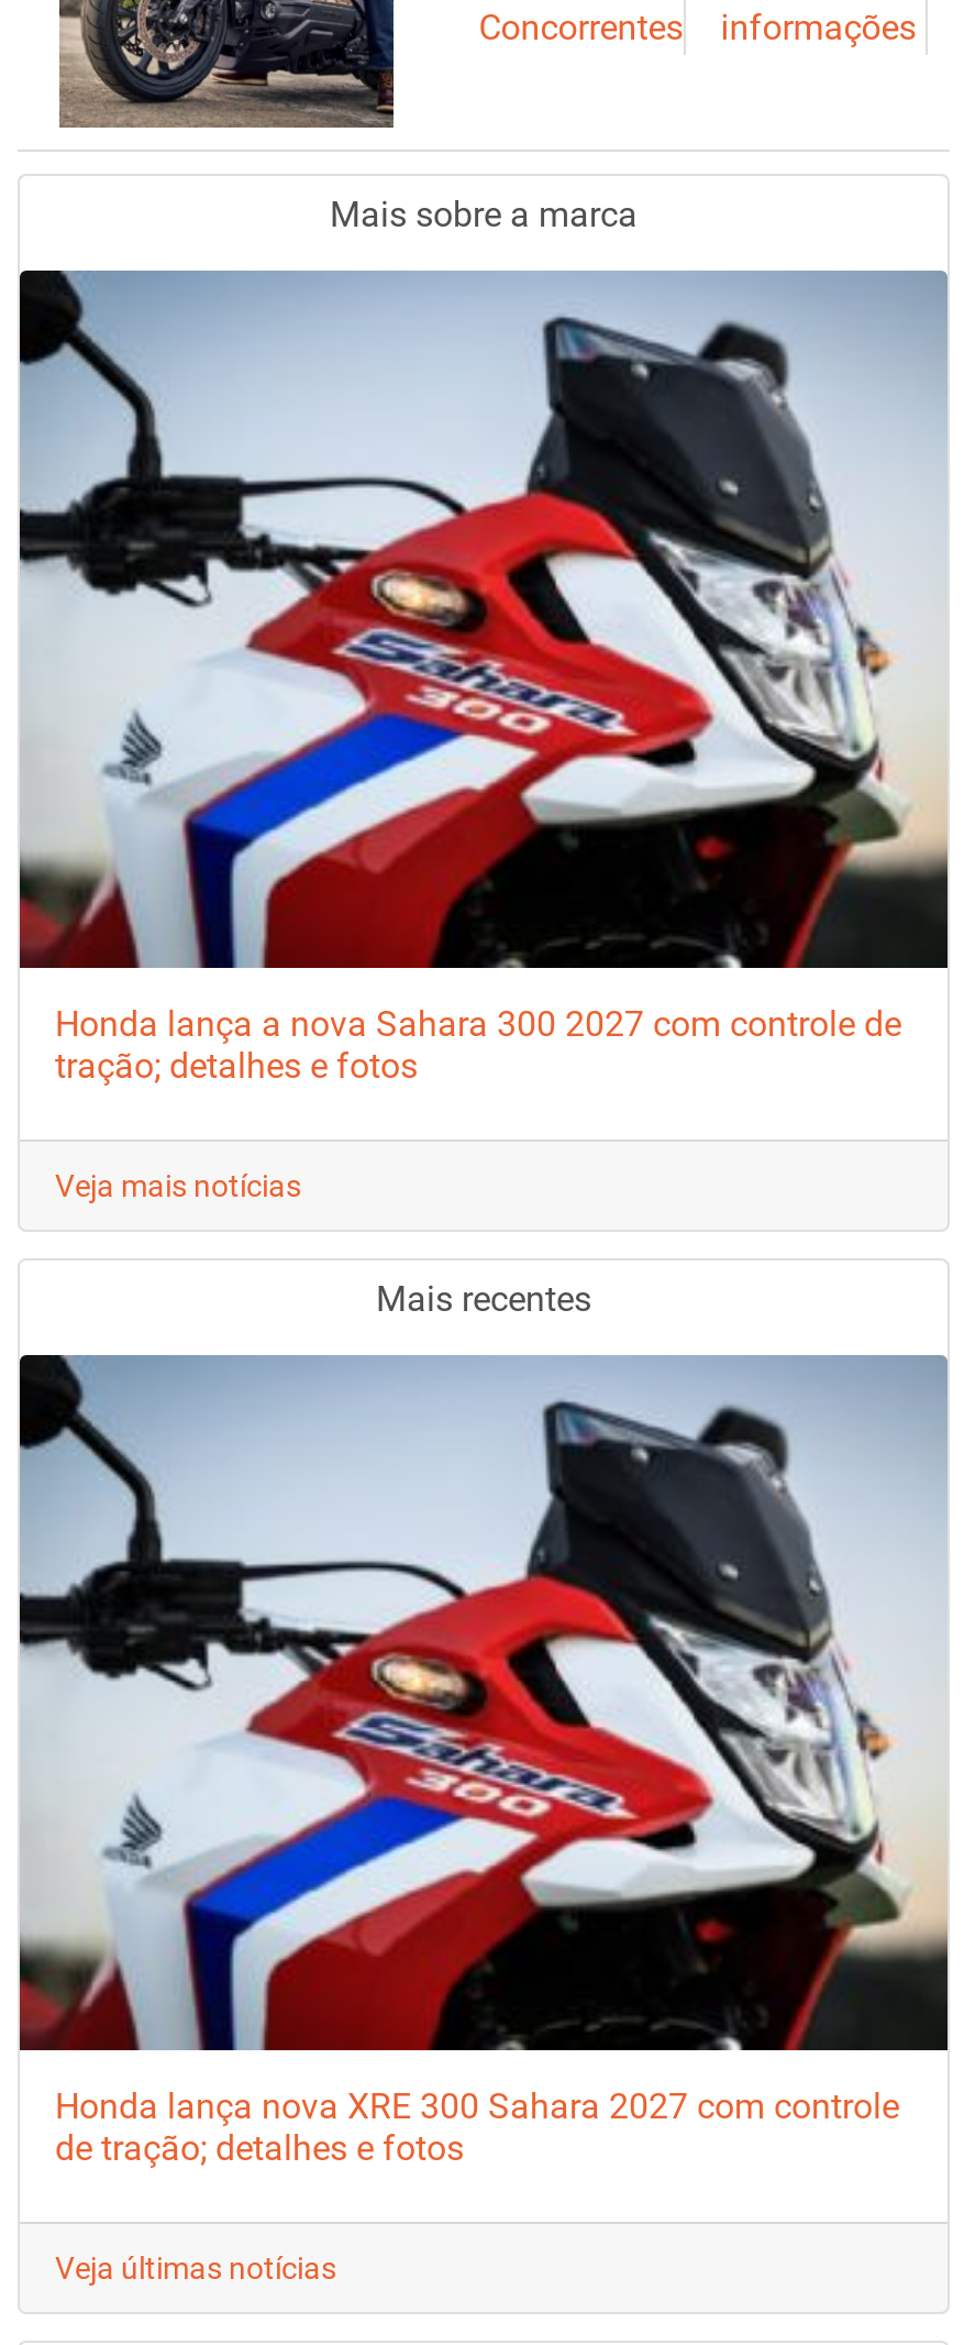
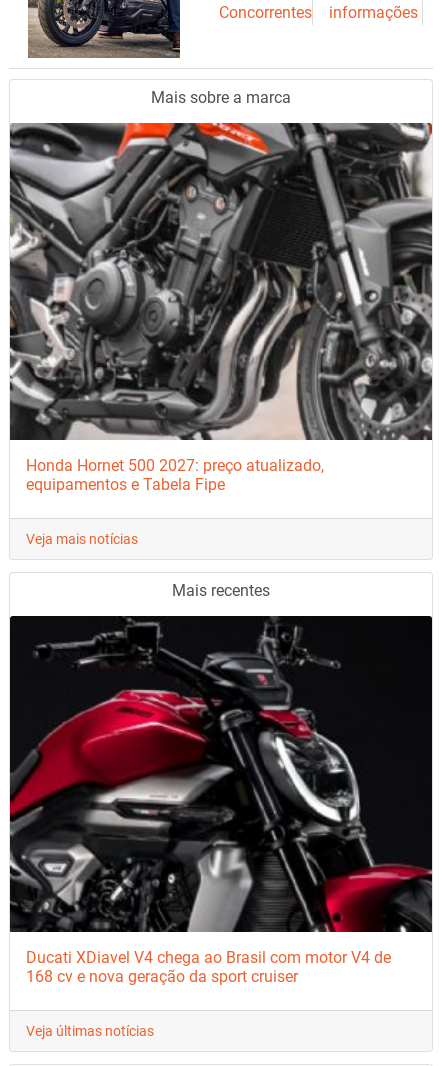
- [image]
- Honda lança a nova Sahara 300 2027 com controle de
- tração; detalhes e fotos
+ [image]
+ Honda Hornet 500 2027: preço atualizado,
+ equipamentos e Tabela Fipe

- [image]
- Honda lança nova XRE 300 Sahara 2027 com controle
- de tração; detalhes e fotos
+ [image]
+ Ducati XDiavel V4 chega ao Brasil com motor V4 de
+ 168 cv e nova geração da sport cruiser
